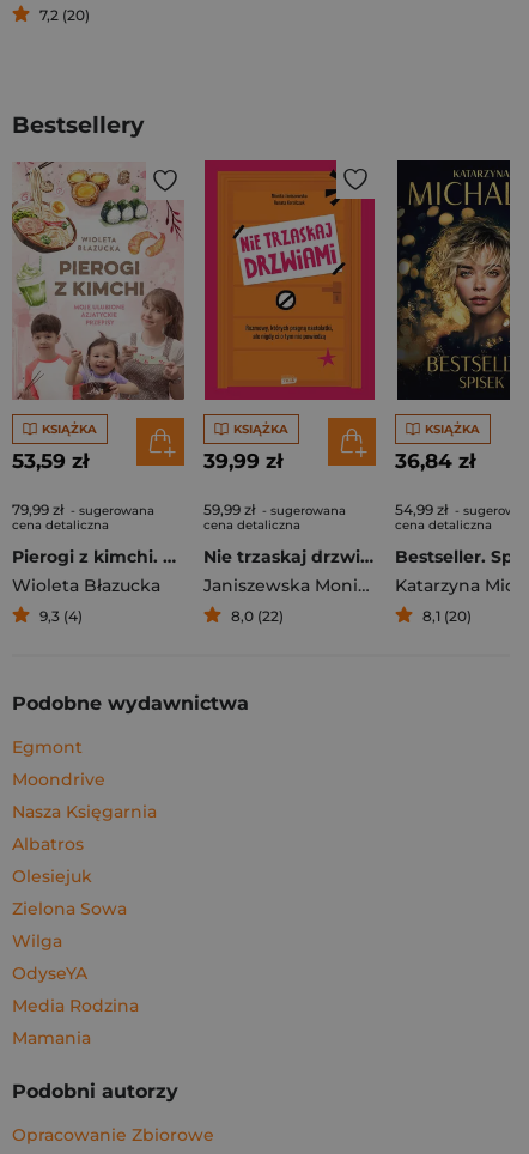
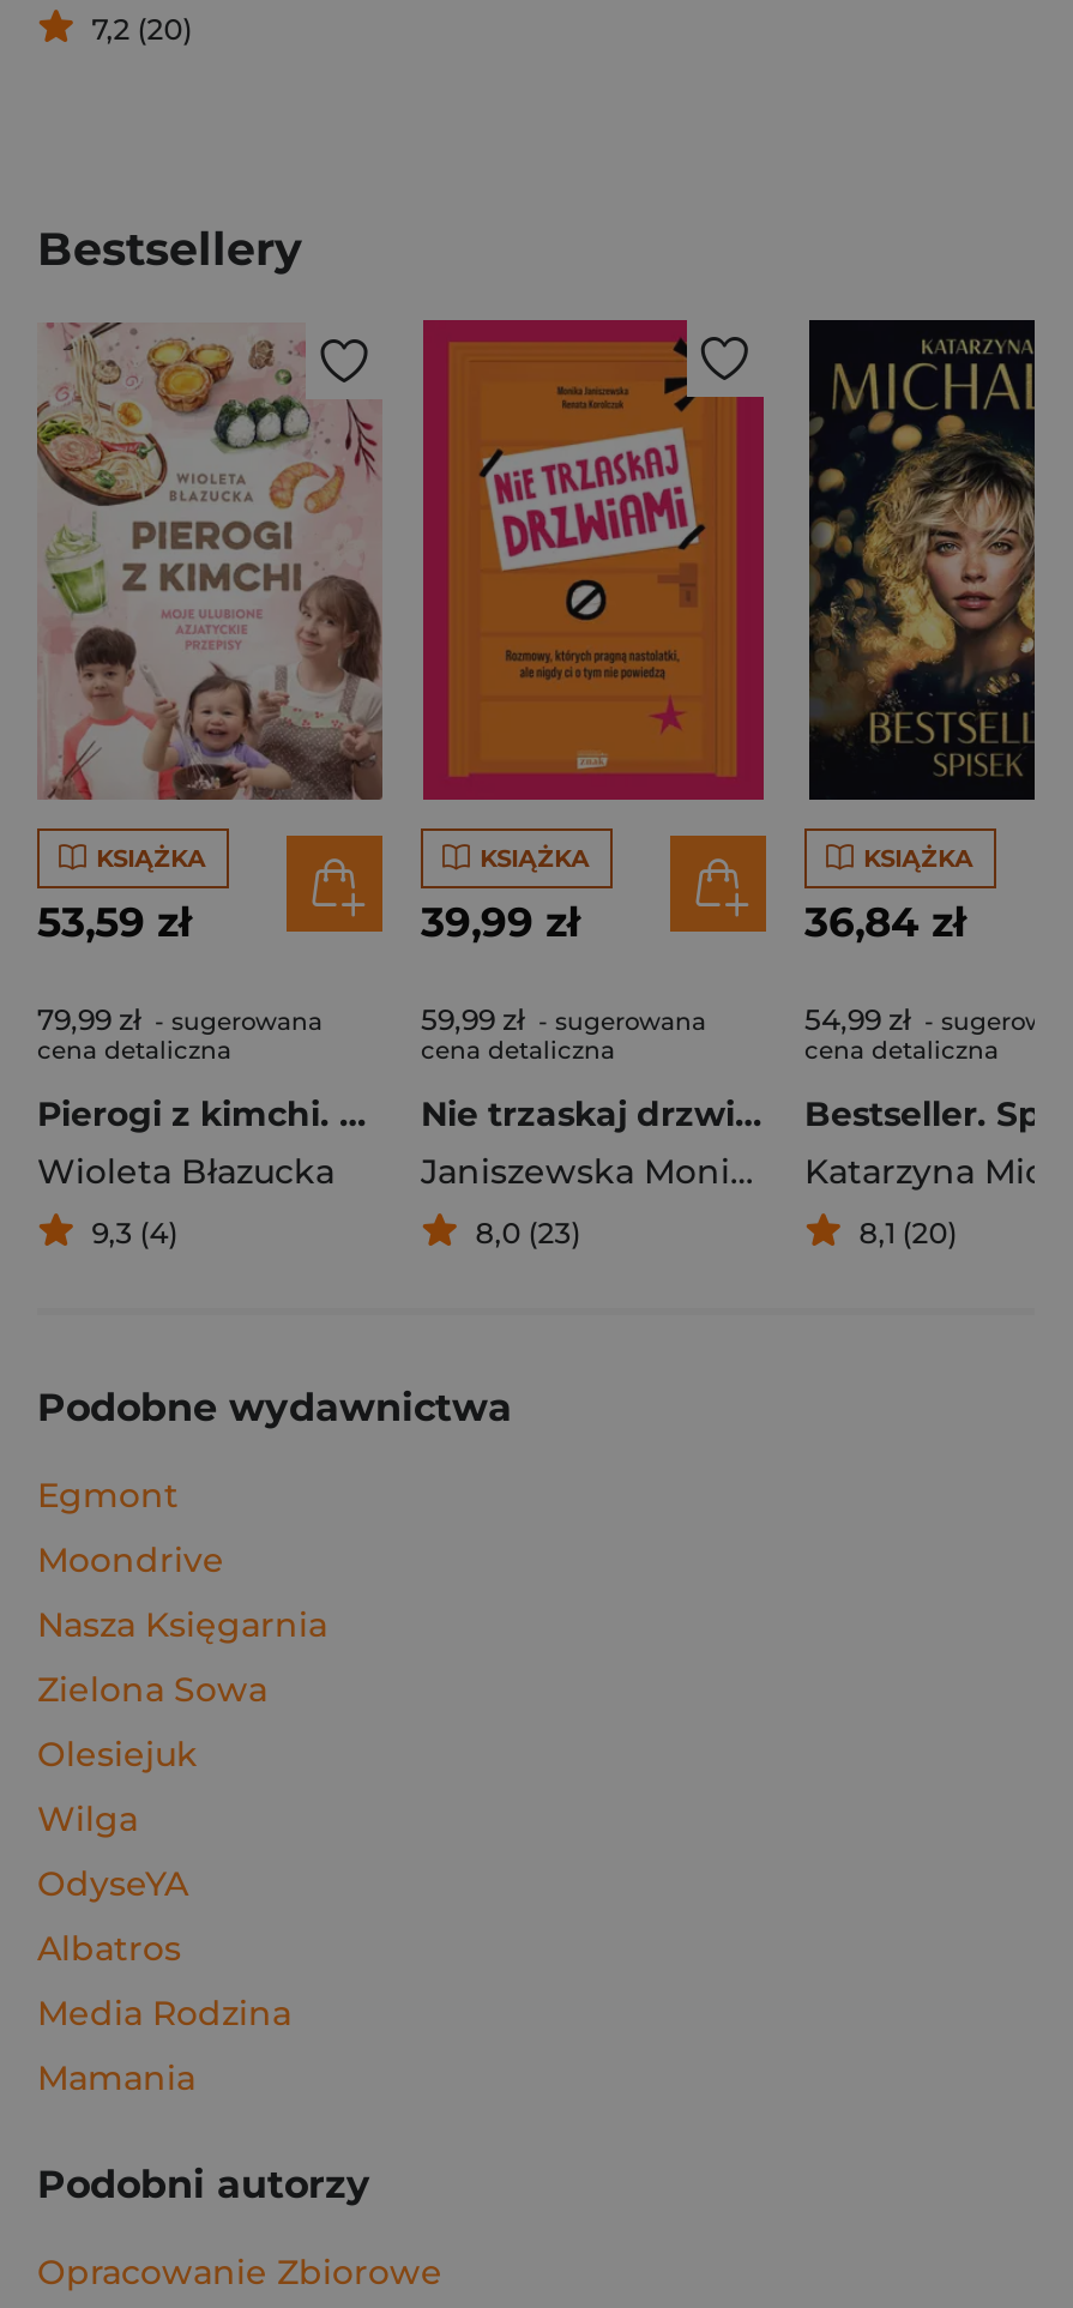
- 8,0 (22)
+ 8,0 (23)

moved down: Albatros

moved up: Zielona Sowa

moved up: Wilga | OdyseYA
